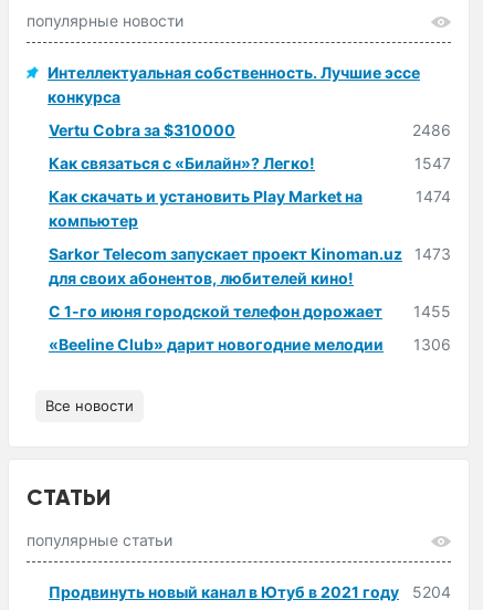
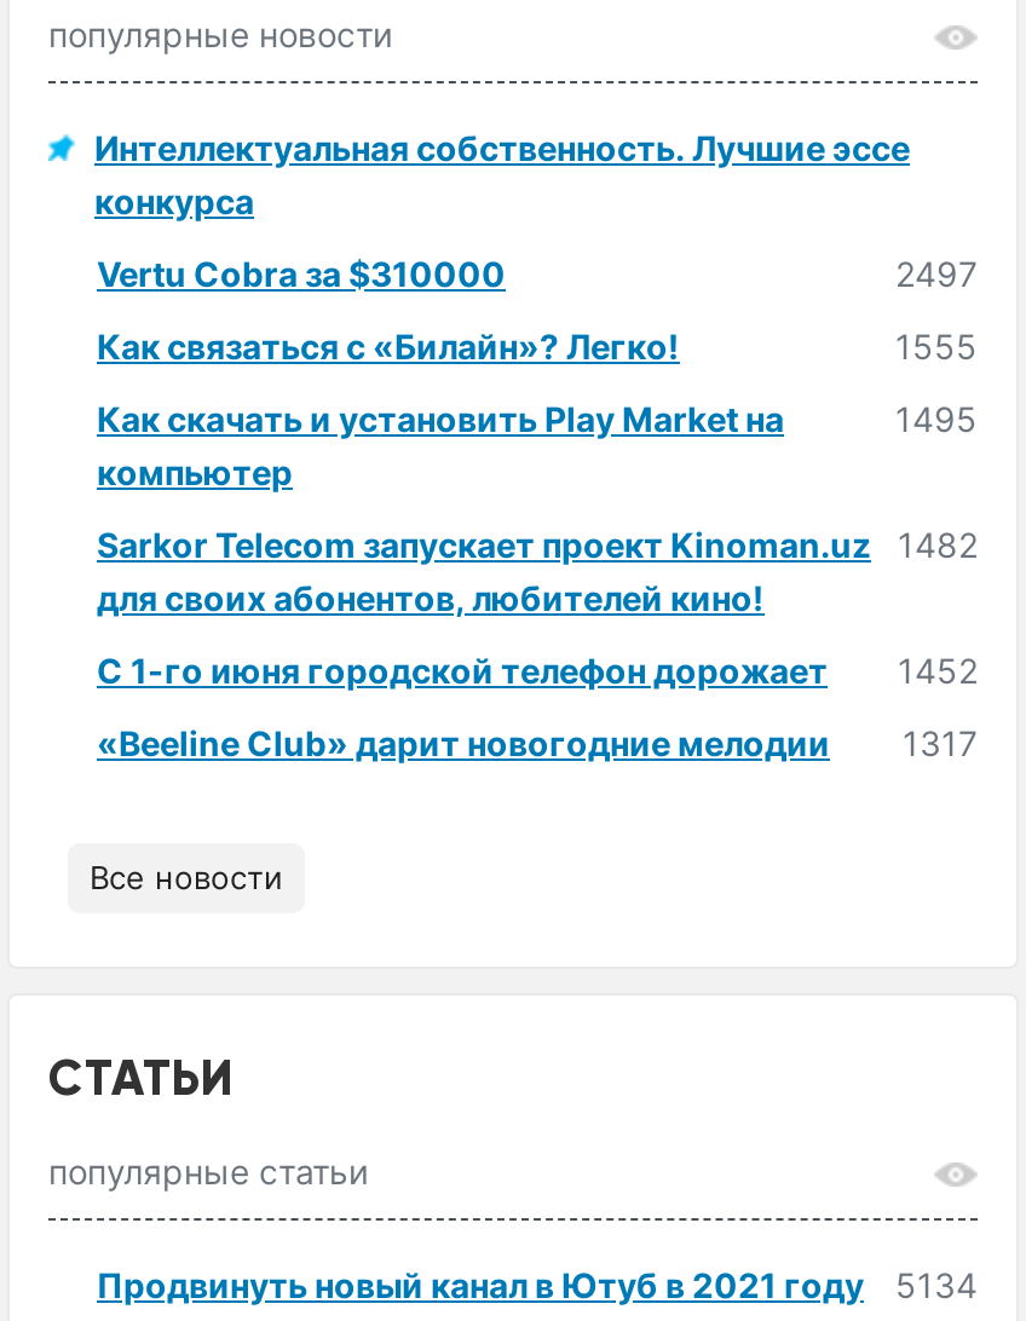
- 2486
+ 2497

- 1547
+ 1555

- 1474
+ 1495

- Sarkor Telecom запускает проект Kinoman.uz 1473
+ Sarkor Telecom запускает проект Kinoman.uz 1482

- С 1-го июня городской телефон дорожает 1455
+ С 1-го июня городской телефон дорожает 1452

- «Beeline Club» дарит новогодние мелодии 1306
+ «Beeline Club» дарит новогодние мелодии 1317

- Продвинуть новый канал в Ютуб в 2021 году 5204
+ Продвинуть новый канал в Ютуб в 2021 году 5134
